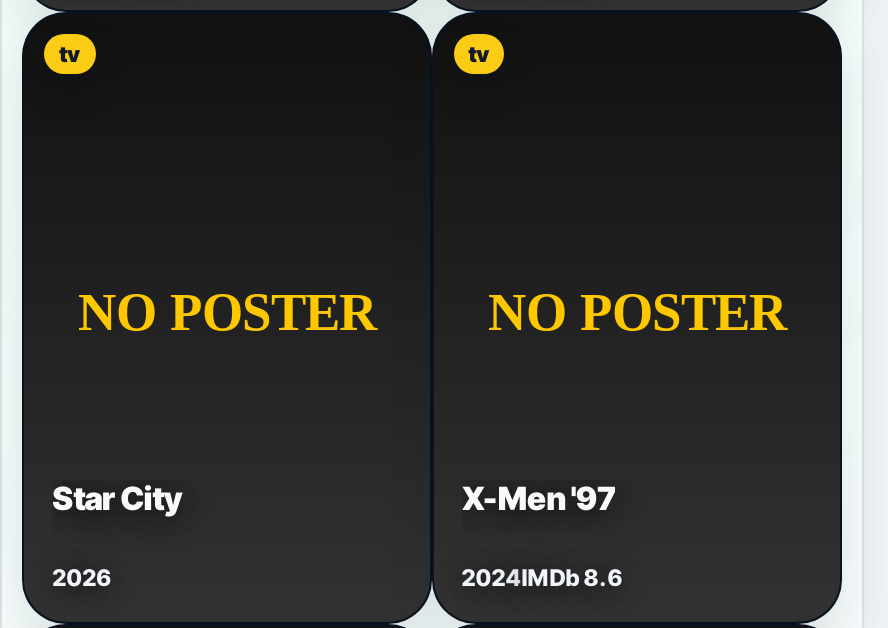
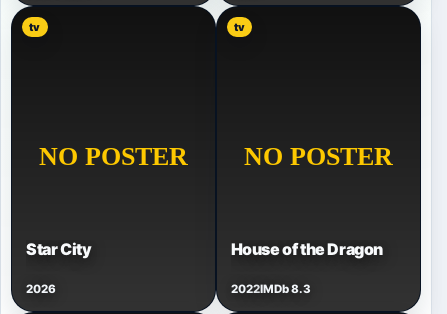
- X-Men '97
+ House of the Dragon

- 2024IMDb 8.6
+ 2022IMDb 8.3
